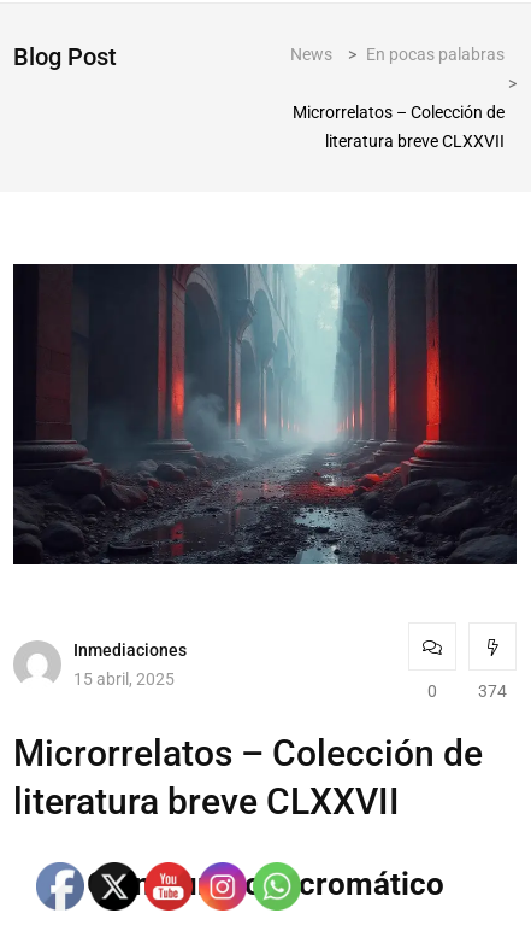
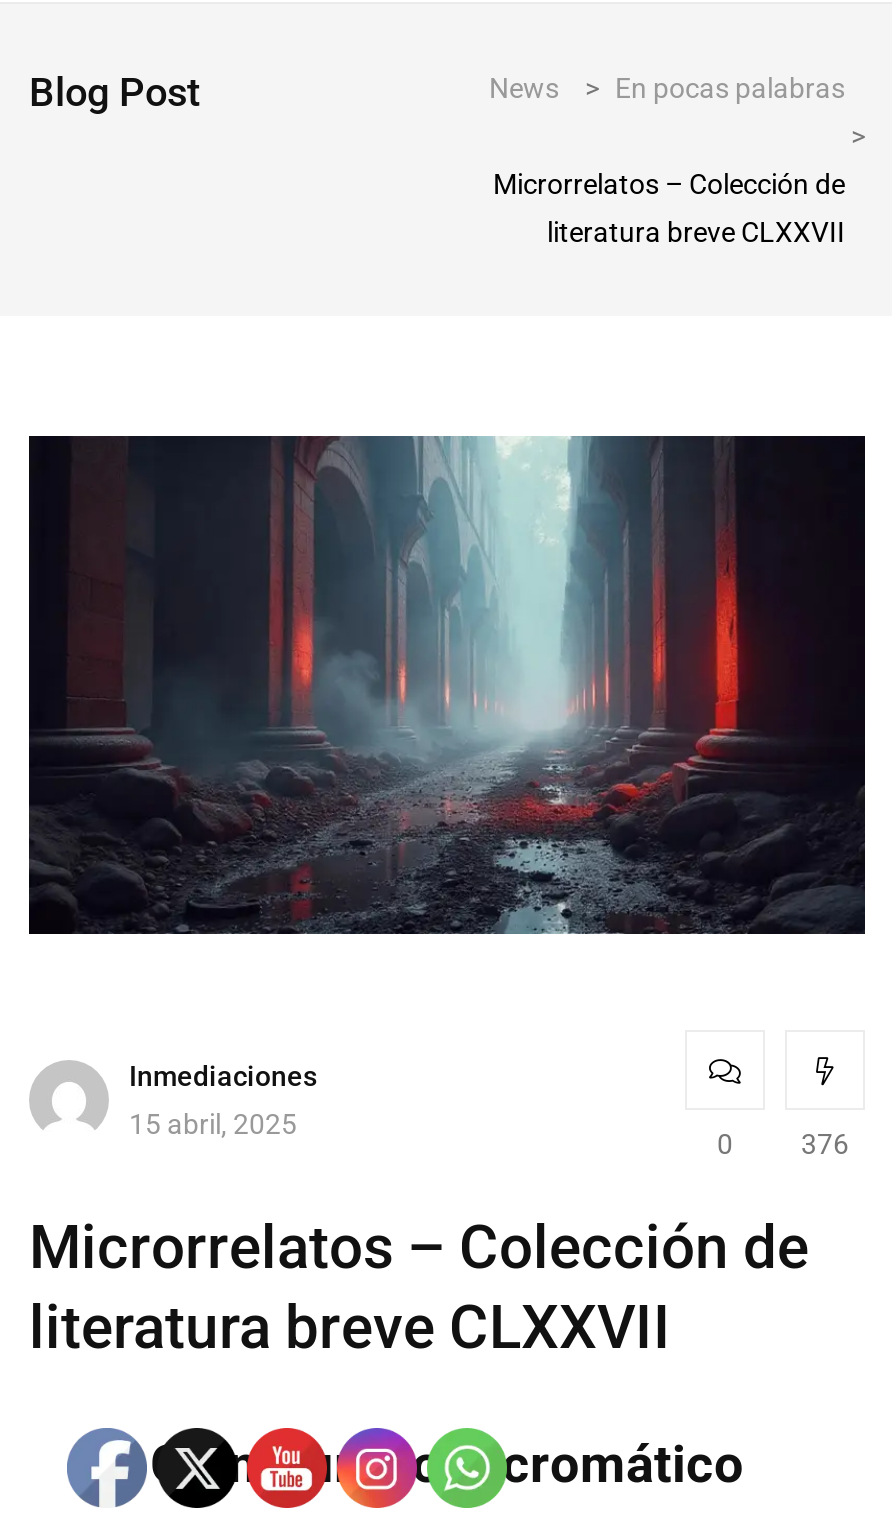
- 374
+ 376
